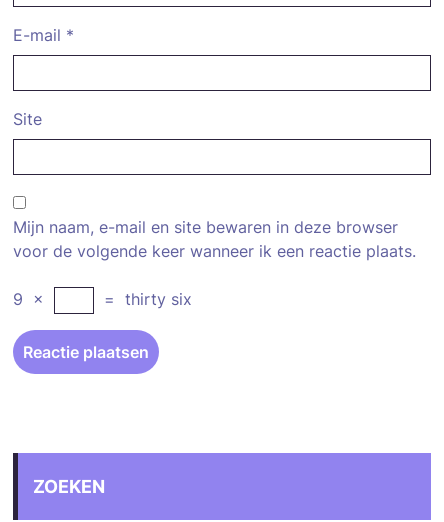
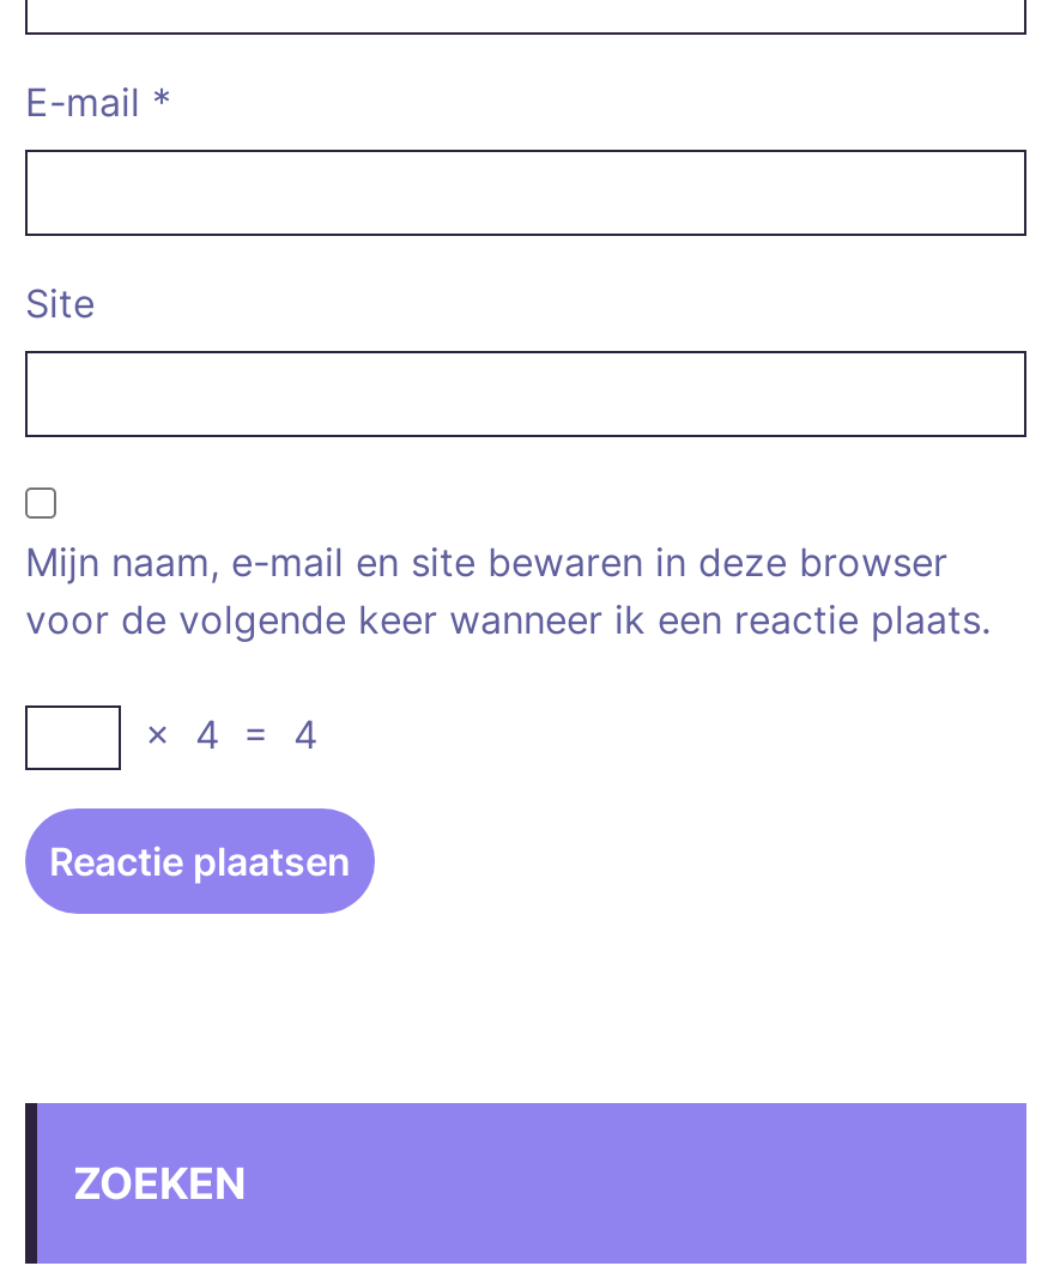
- 9 ×
- = thirty six
+ × 4 = 4
